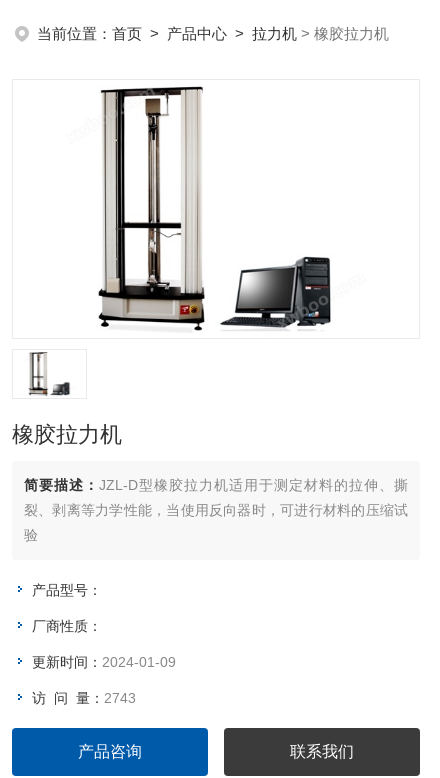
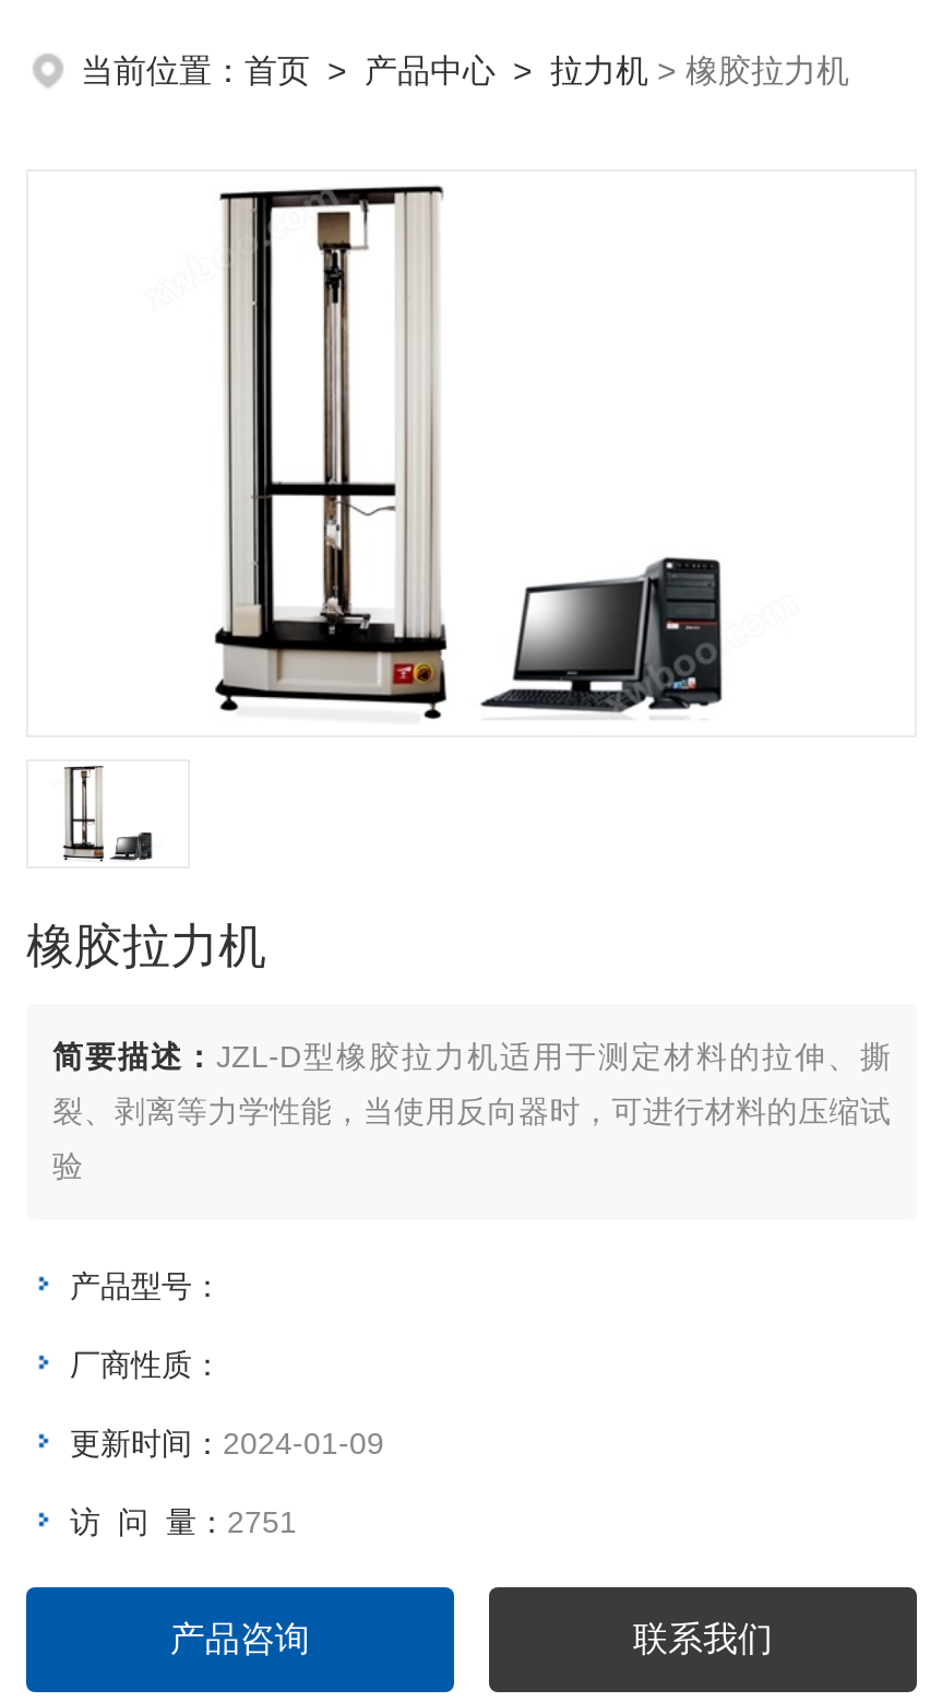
- 访 问 量：2743
+ 访 问 量：2751
